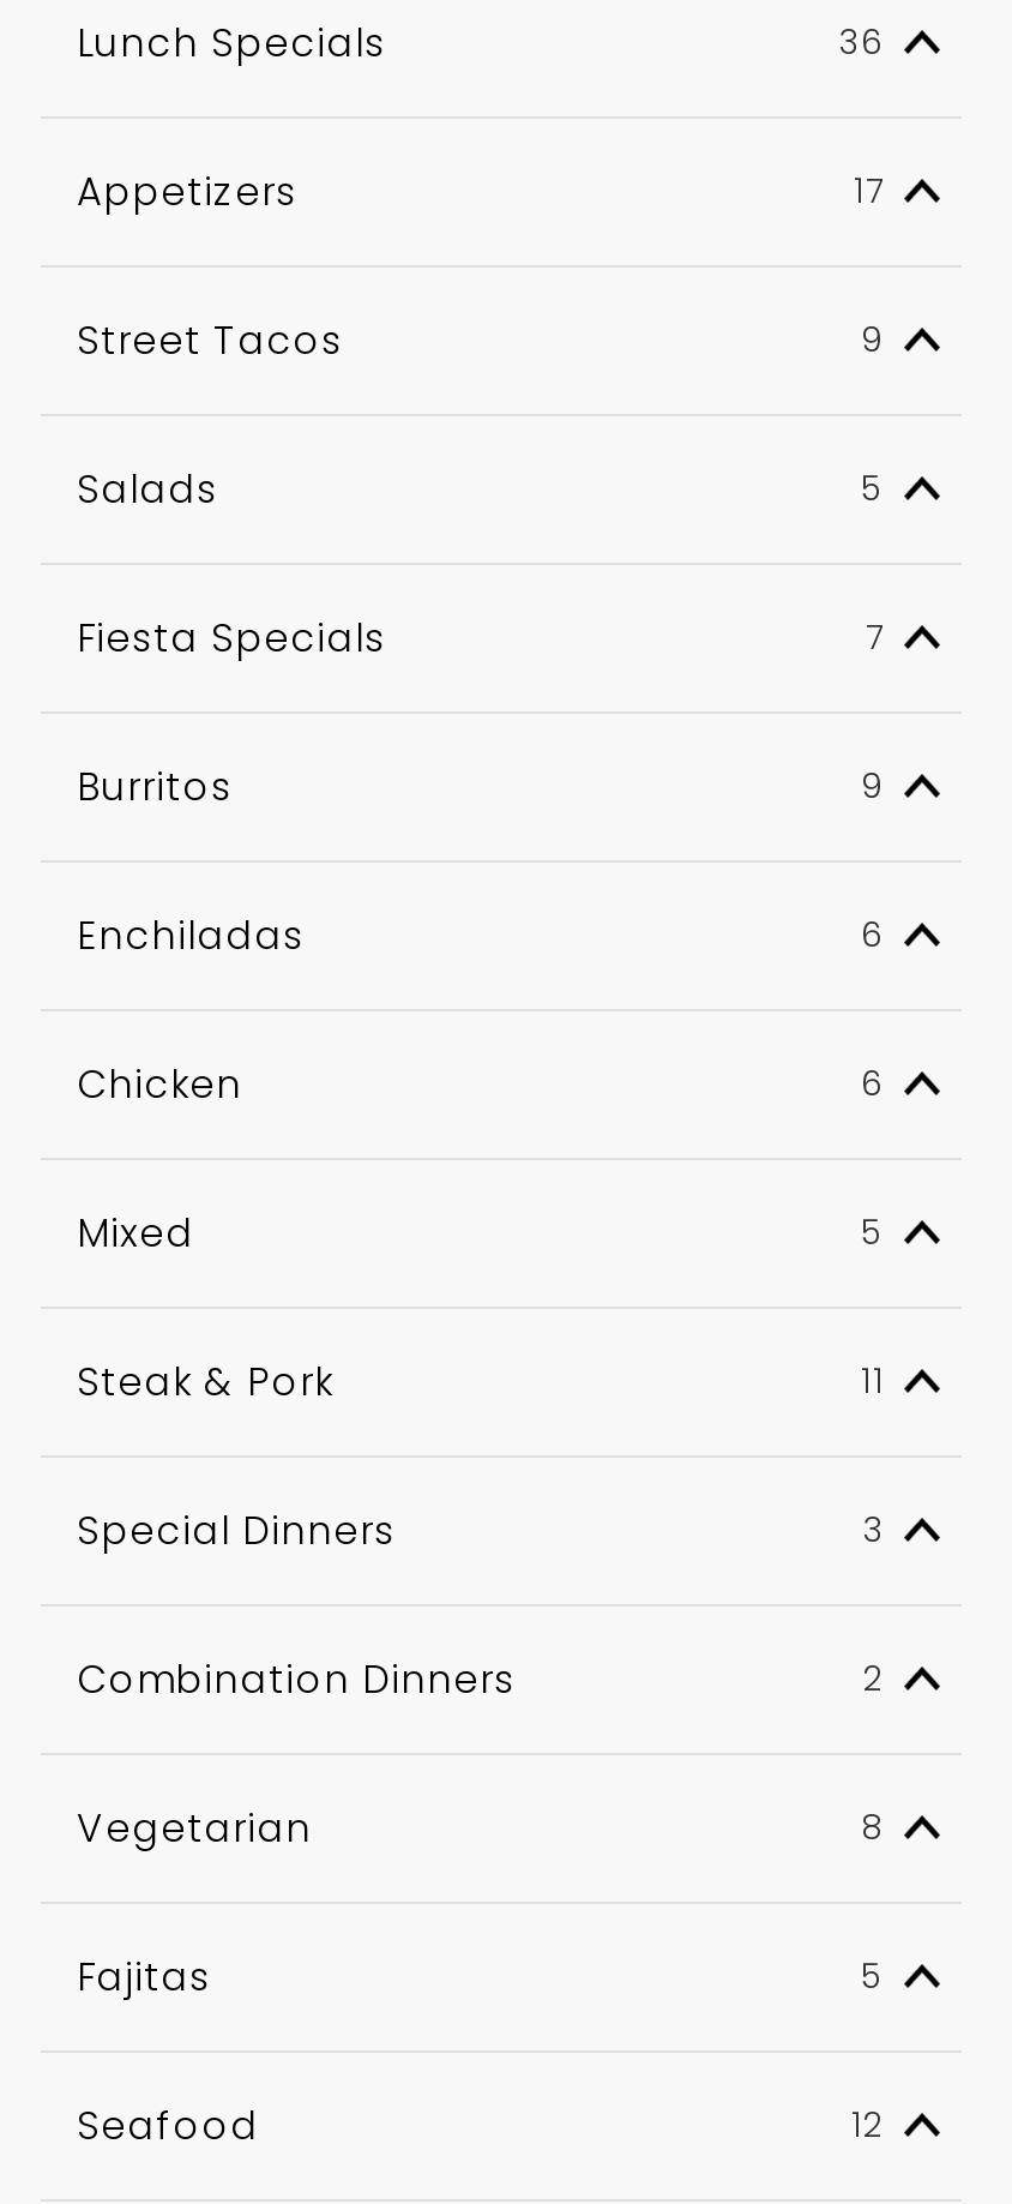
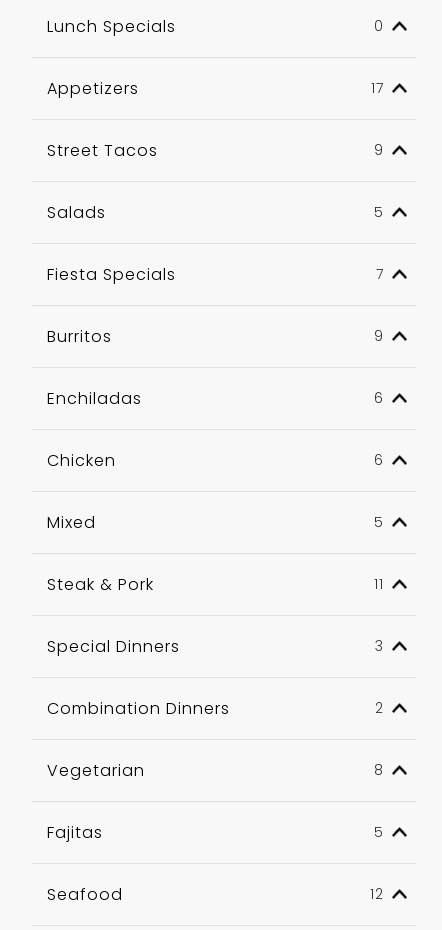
- 36
+ 0
